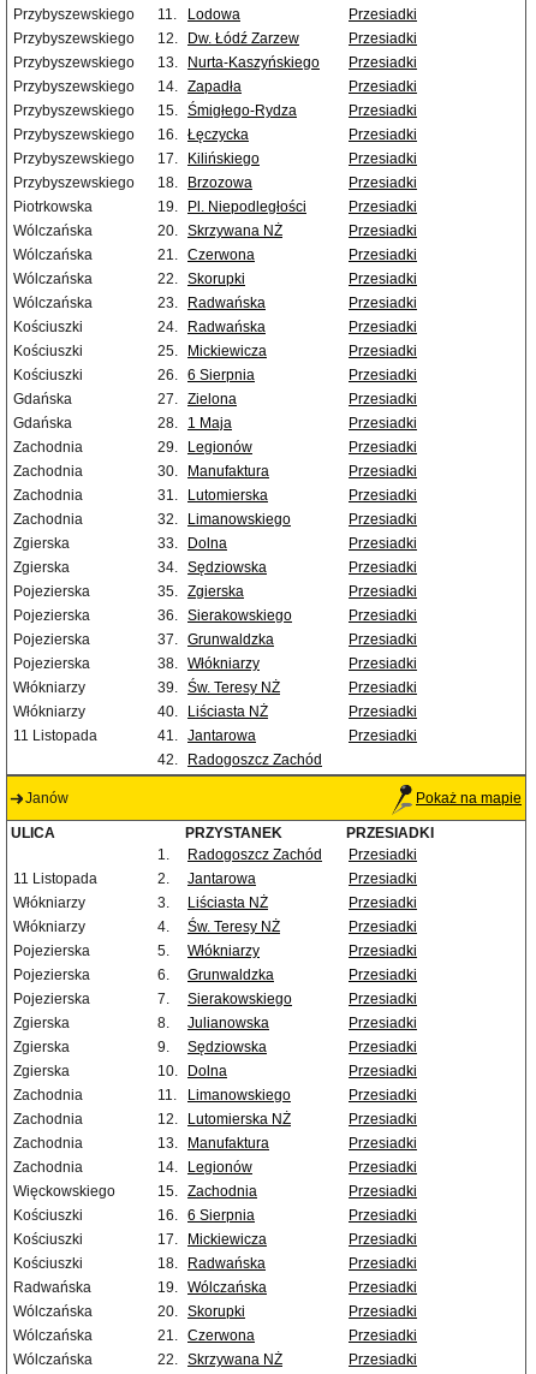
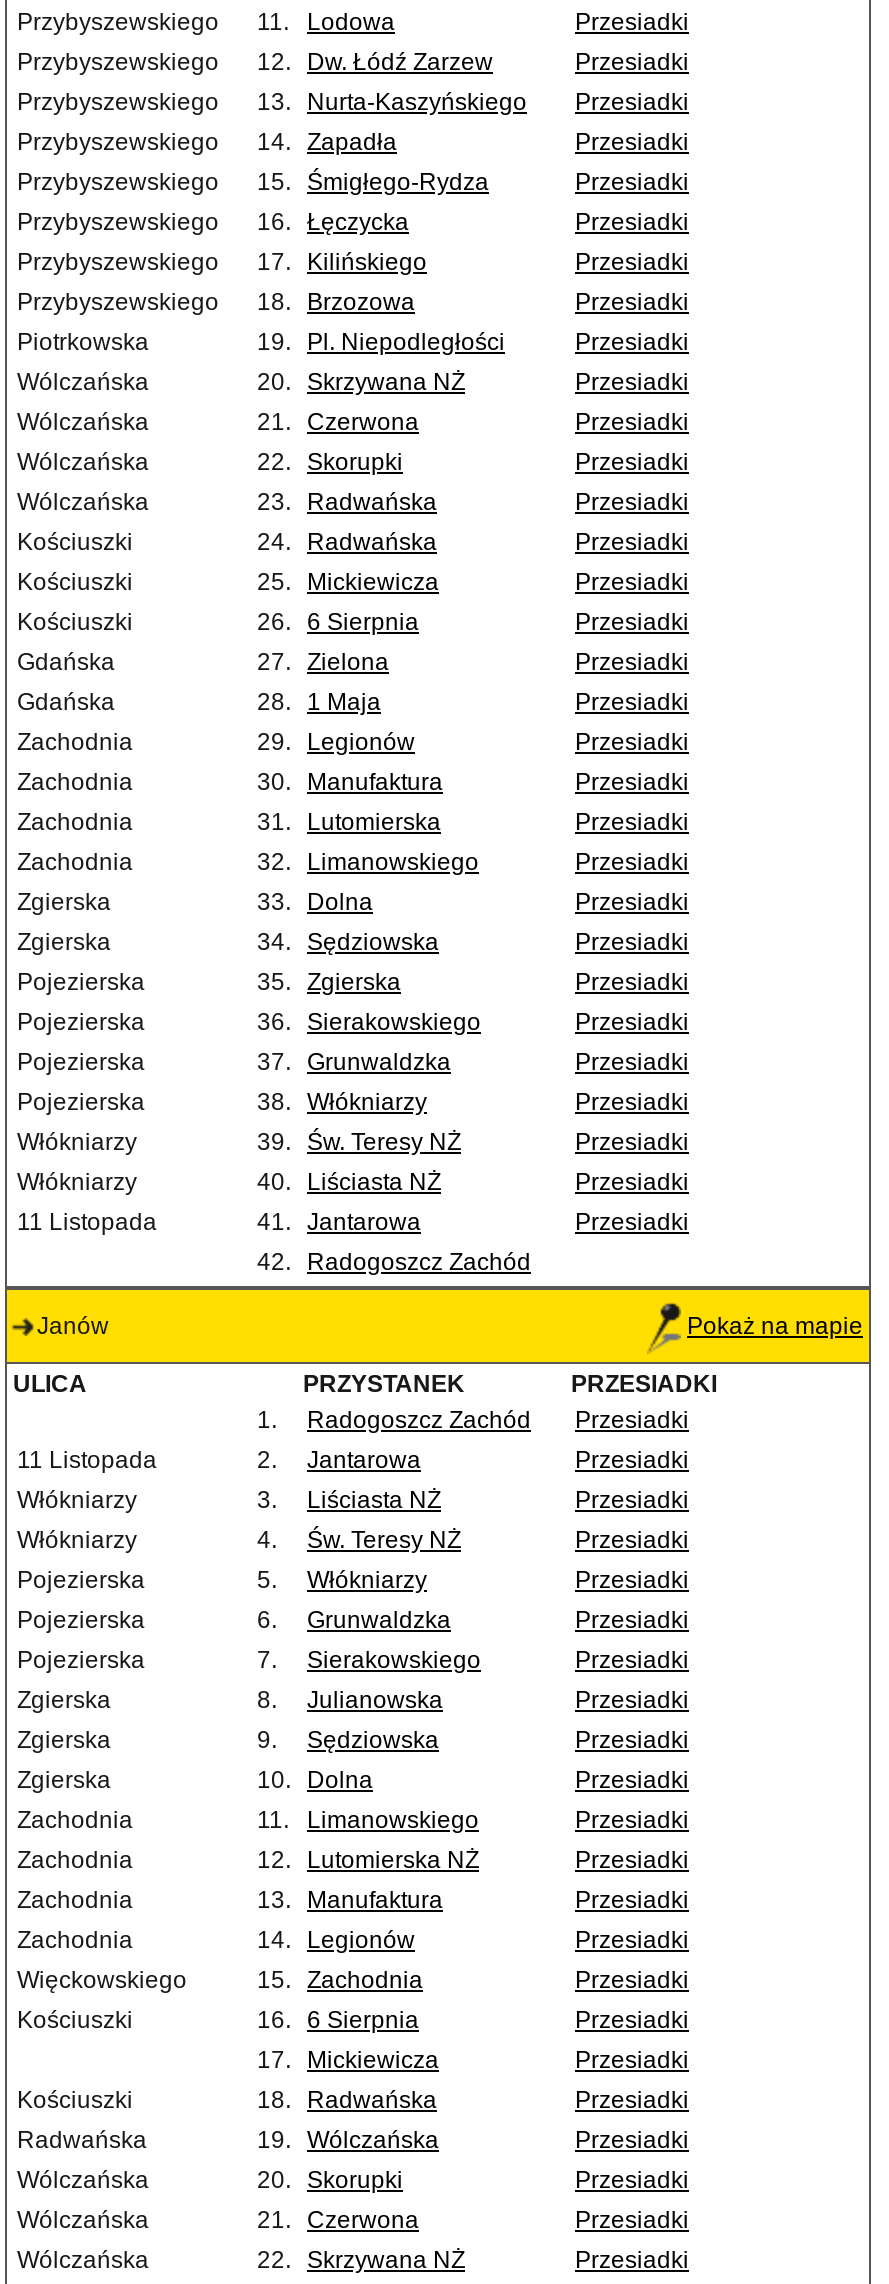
- Kościuszki
